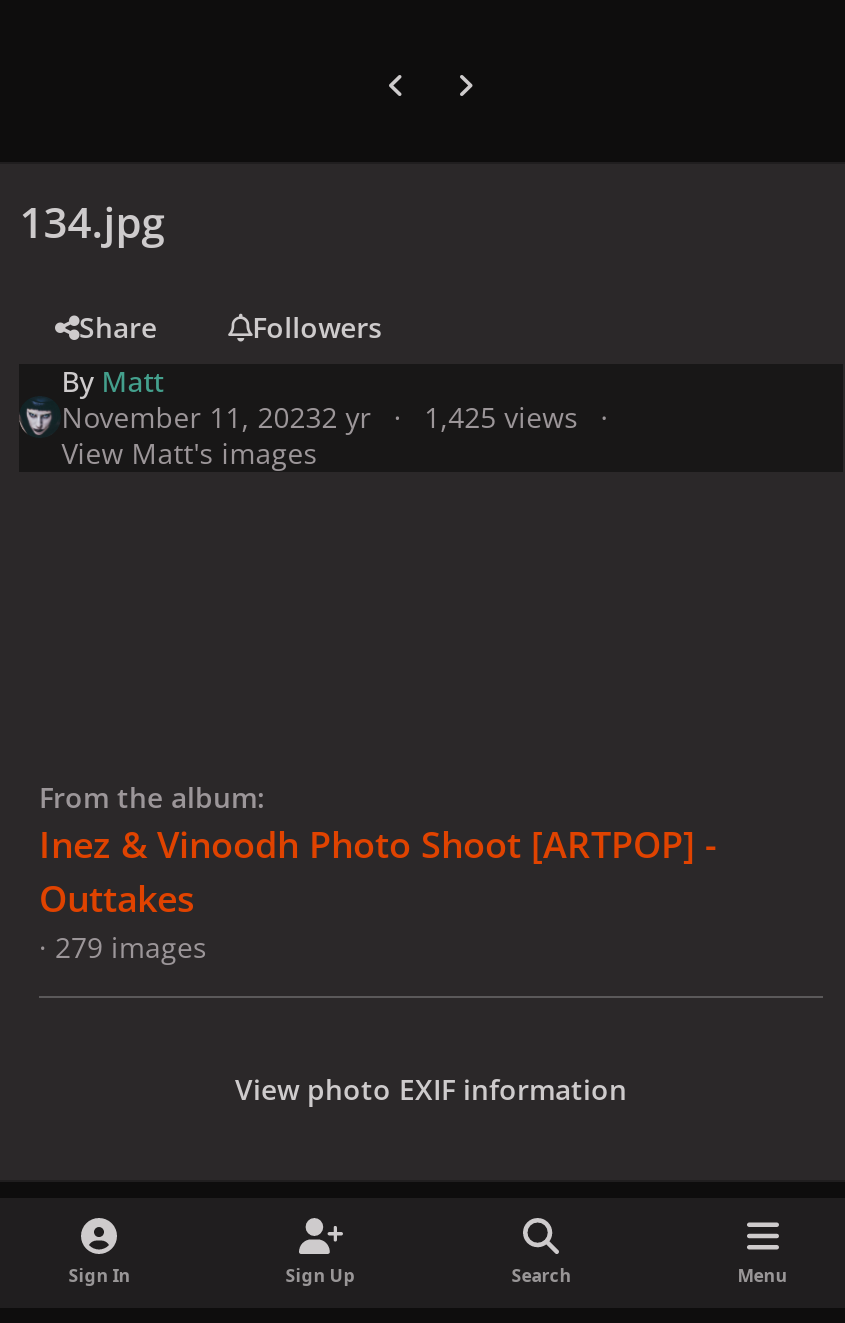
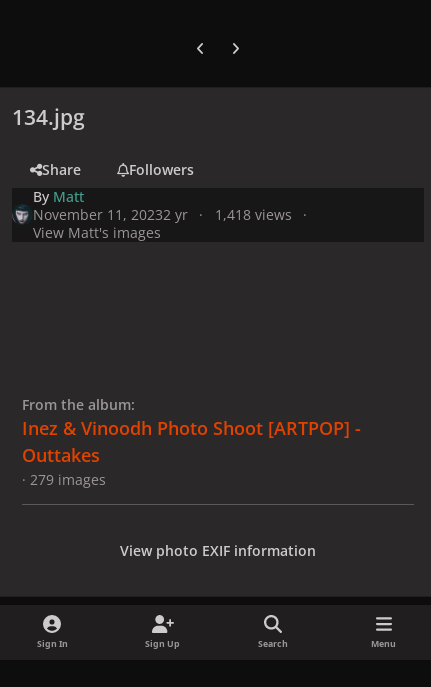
- November 11, 20232 yr 1,425 views
+ November 11, 20232 yr 1,418 views
